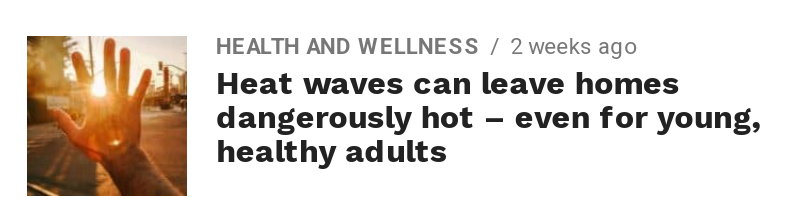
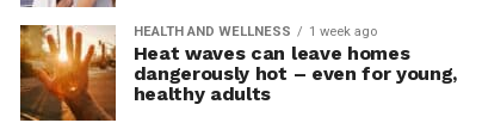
- HEALTH AND WELLNESS 2 weeks ago
+ HEALTH AND WELLNESS 1 week ago
